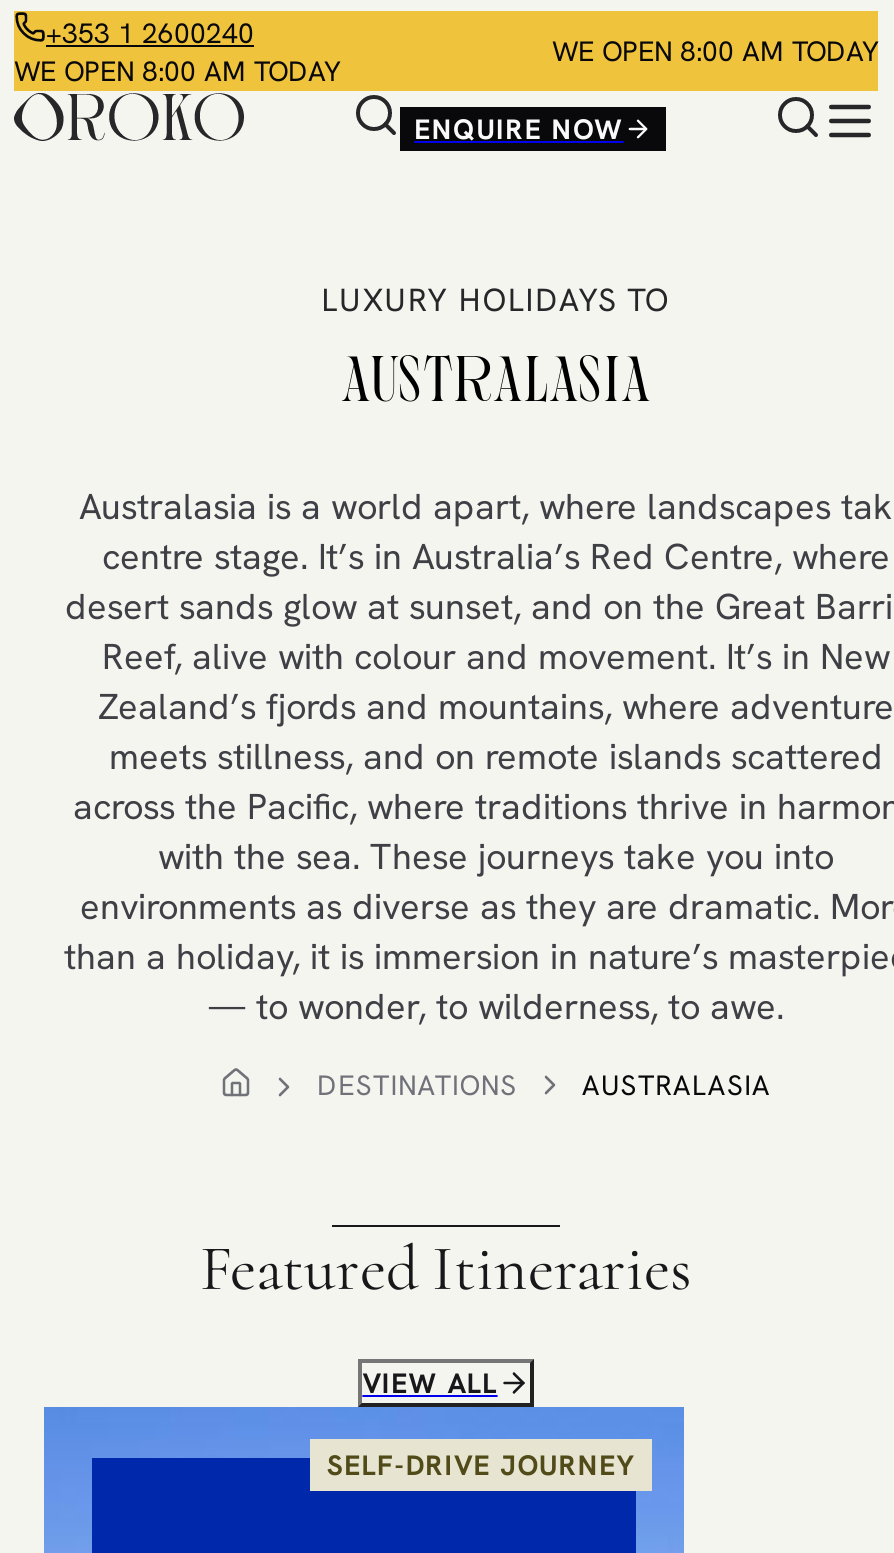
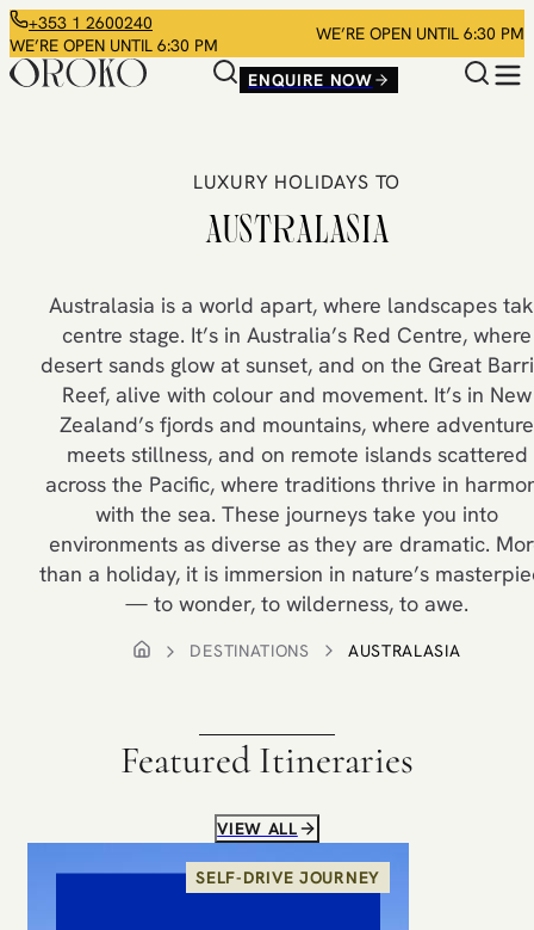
- WE OPEN 8:00 AM TODAY
+ WE’RE OPEN UNTIL 6:30 PM

- WE OPEN 8:00 AM TODAY
+ WE’RE OPEN UNTIL 6:30 PM
